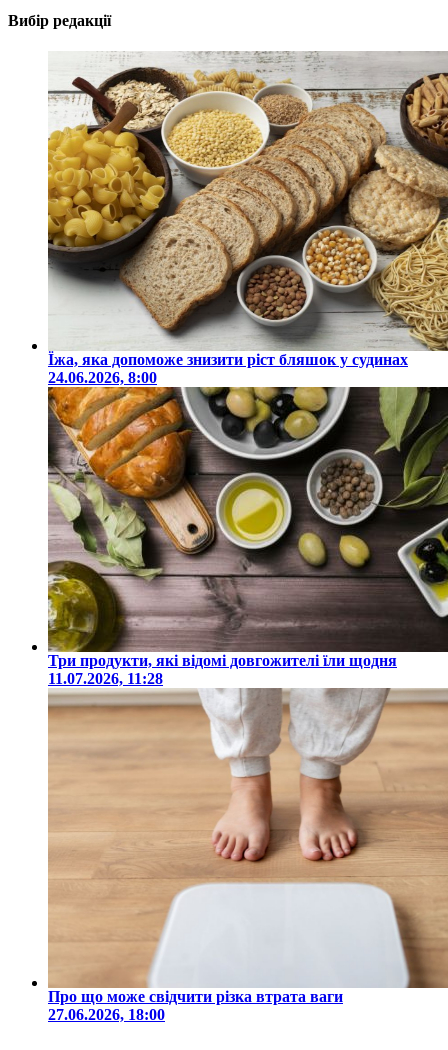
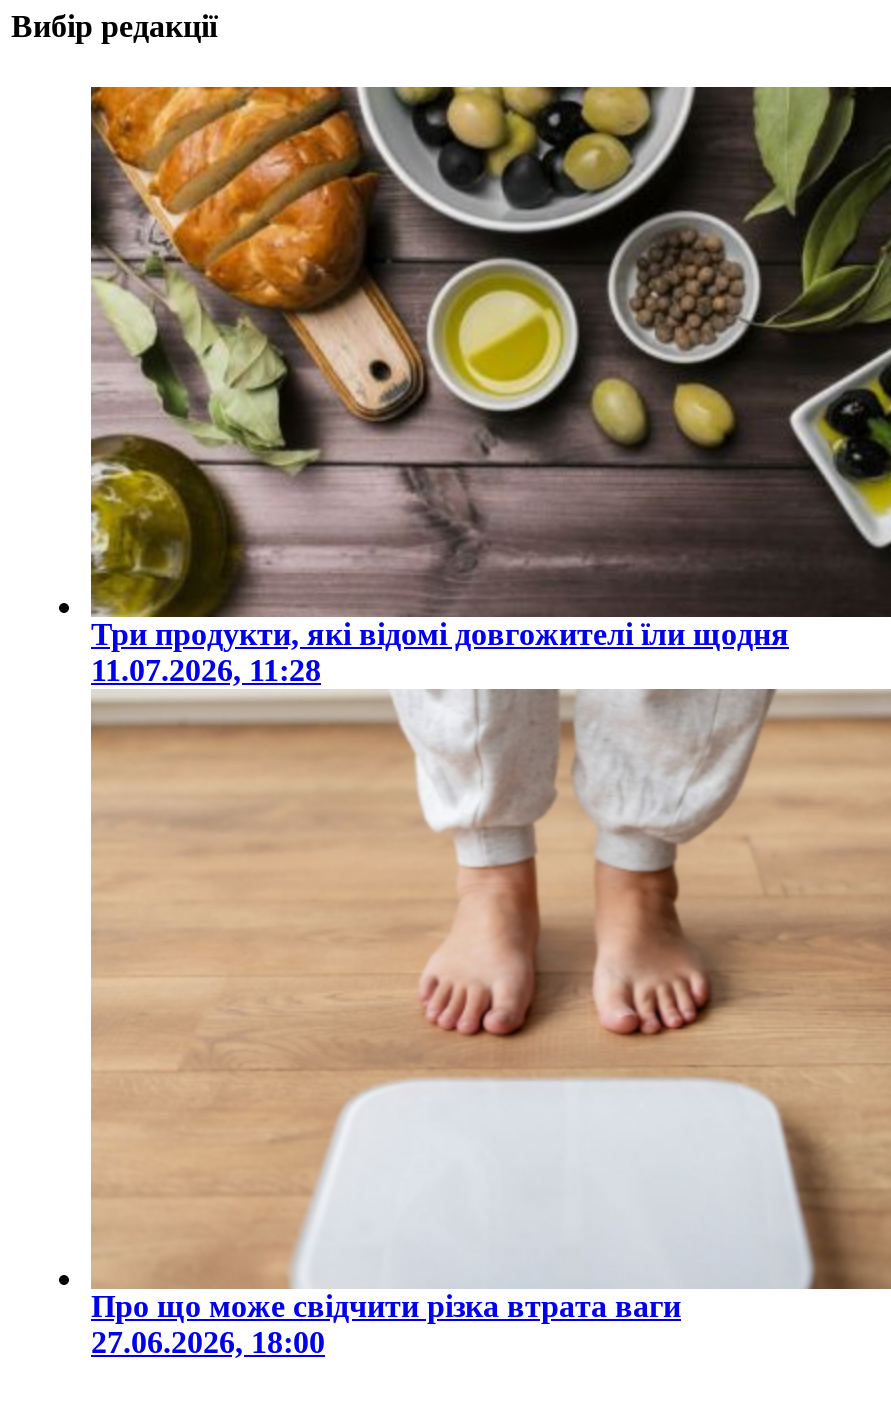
- [image]
- Їжа, яка допоможе знизити ріст бляшок у судинах
- 24.06.2026, 8:00
